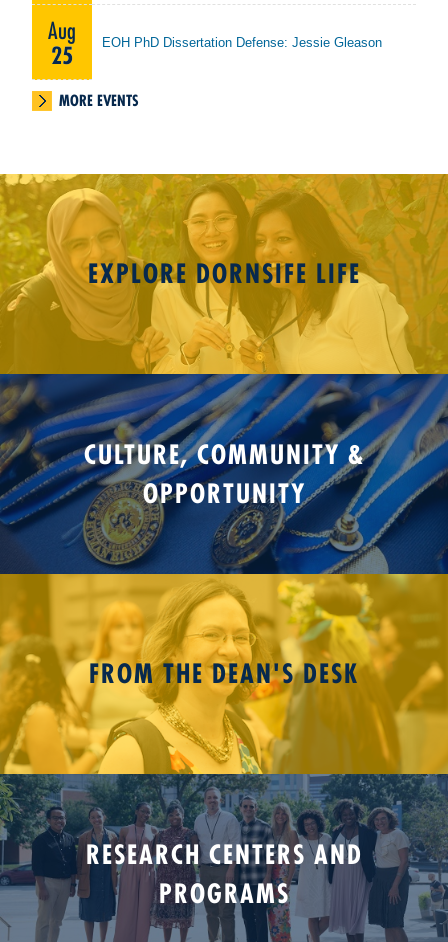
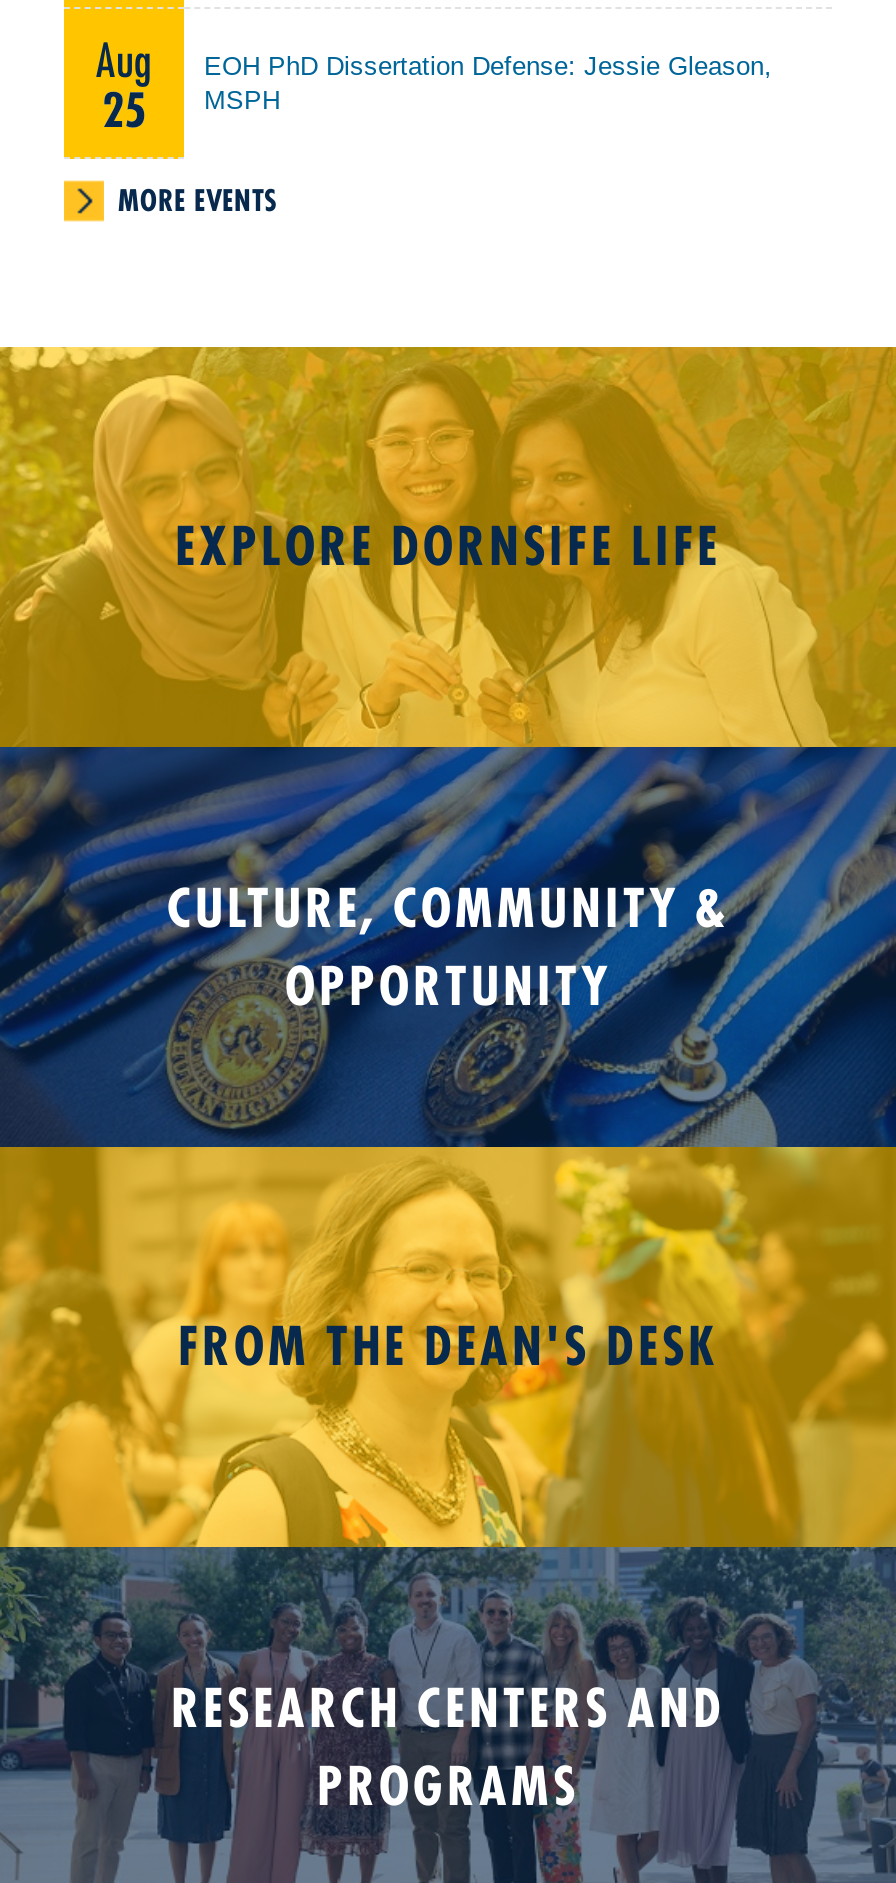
- EOH PhD Dissertation Defense: Jessie Gleason
+ EOH PhD Dissertation Defense: Jessie Gleason,
+ MSPH
